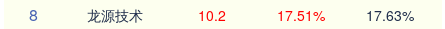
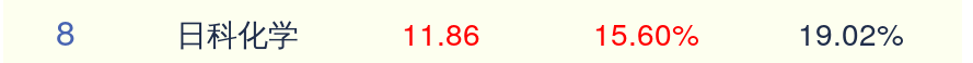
- 龙源技术
- 10.2
- 17.51%
- 17.63%
+ 日科化学
+ 11.86
+ 15.60%
+ 19.02%
